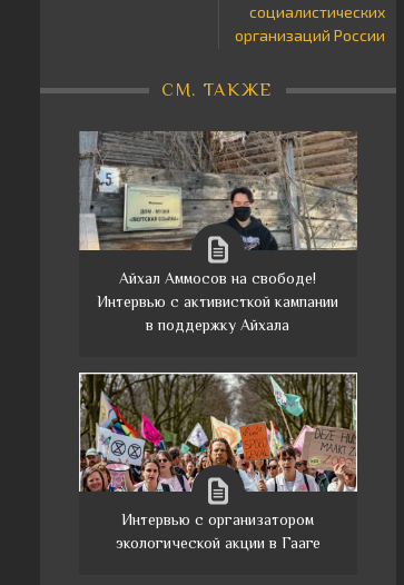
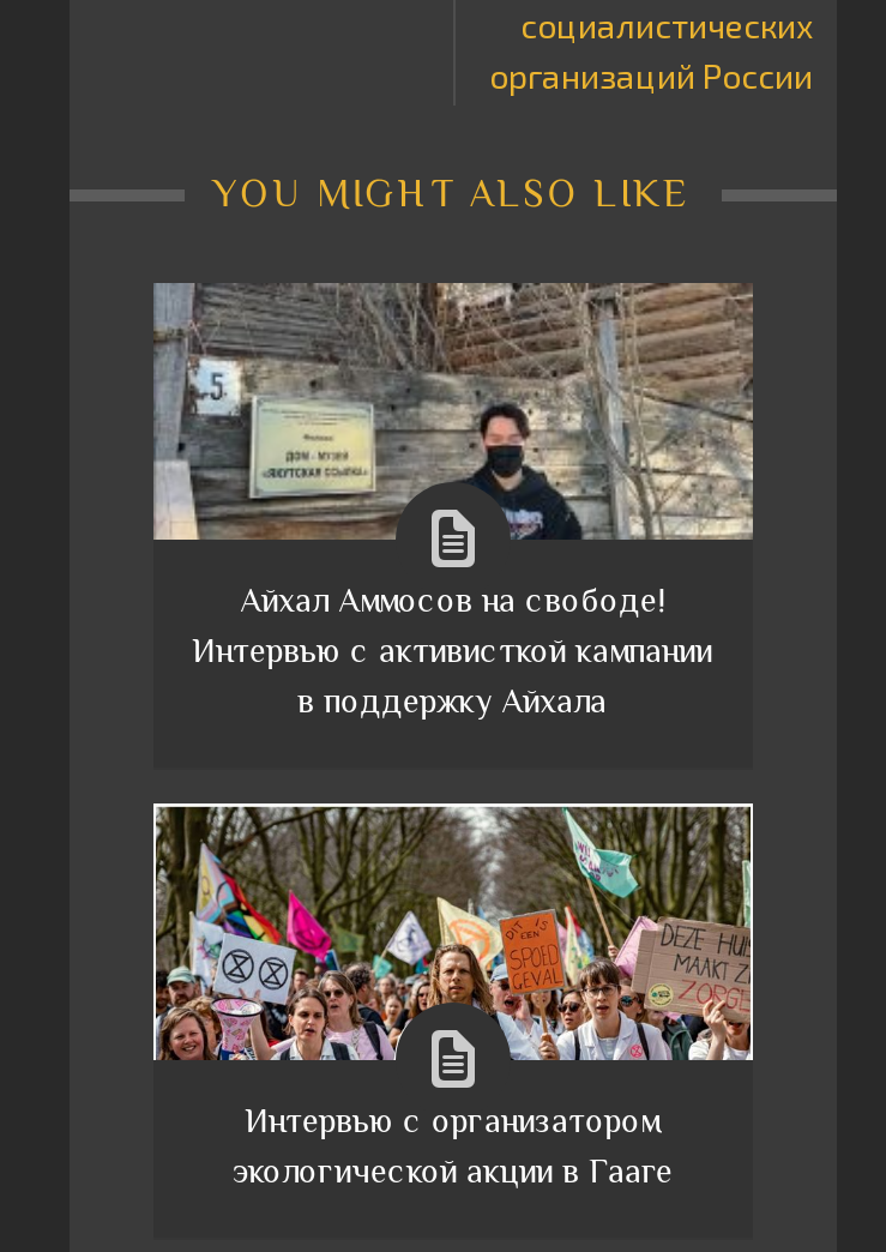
- СМ. ТАКЖЕ
+ YOU MIGHT ALSO LIKE
